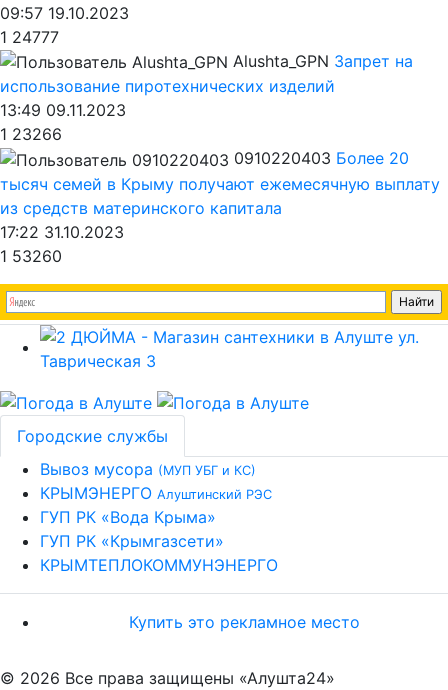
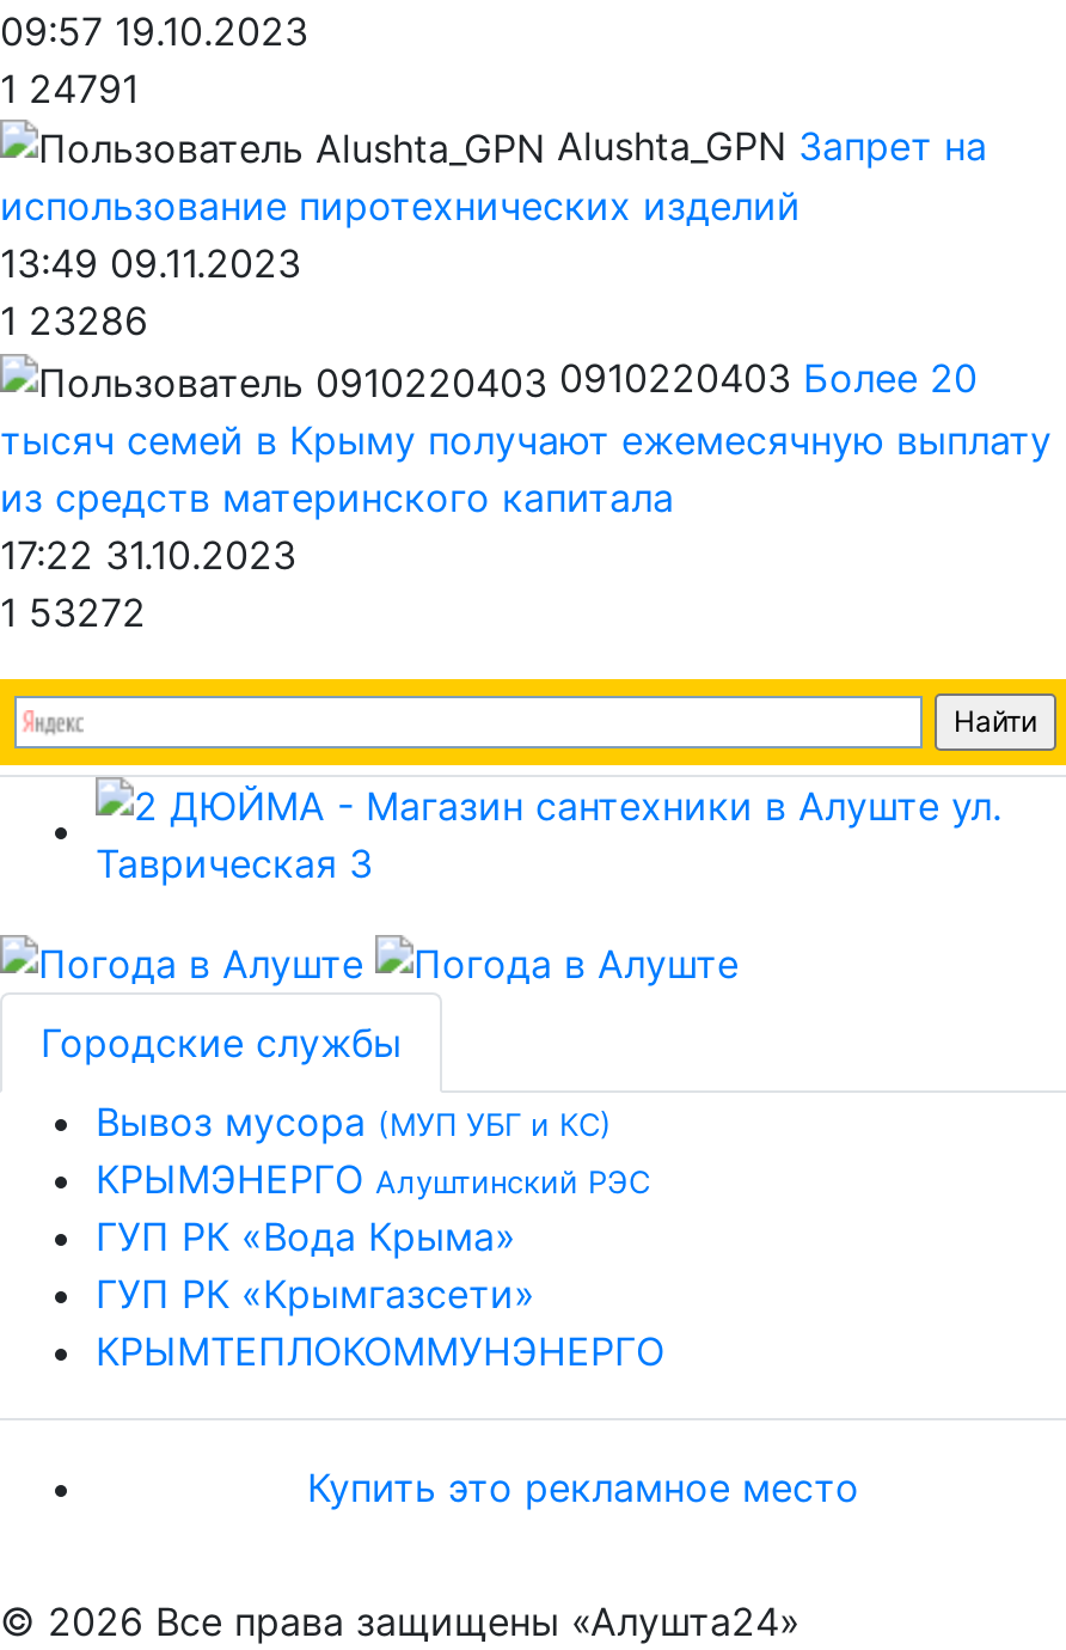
- 1 24777
+ 1 24791

- 1 23266
+ 1 23286

- 1 53260
+ 1 53272
